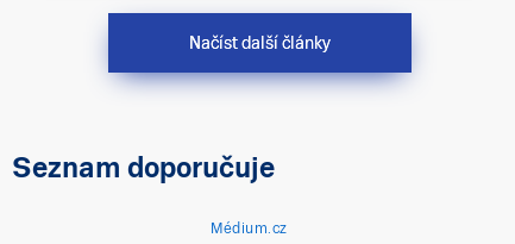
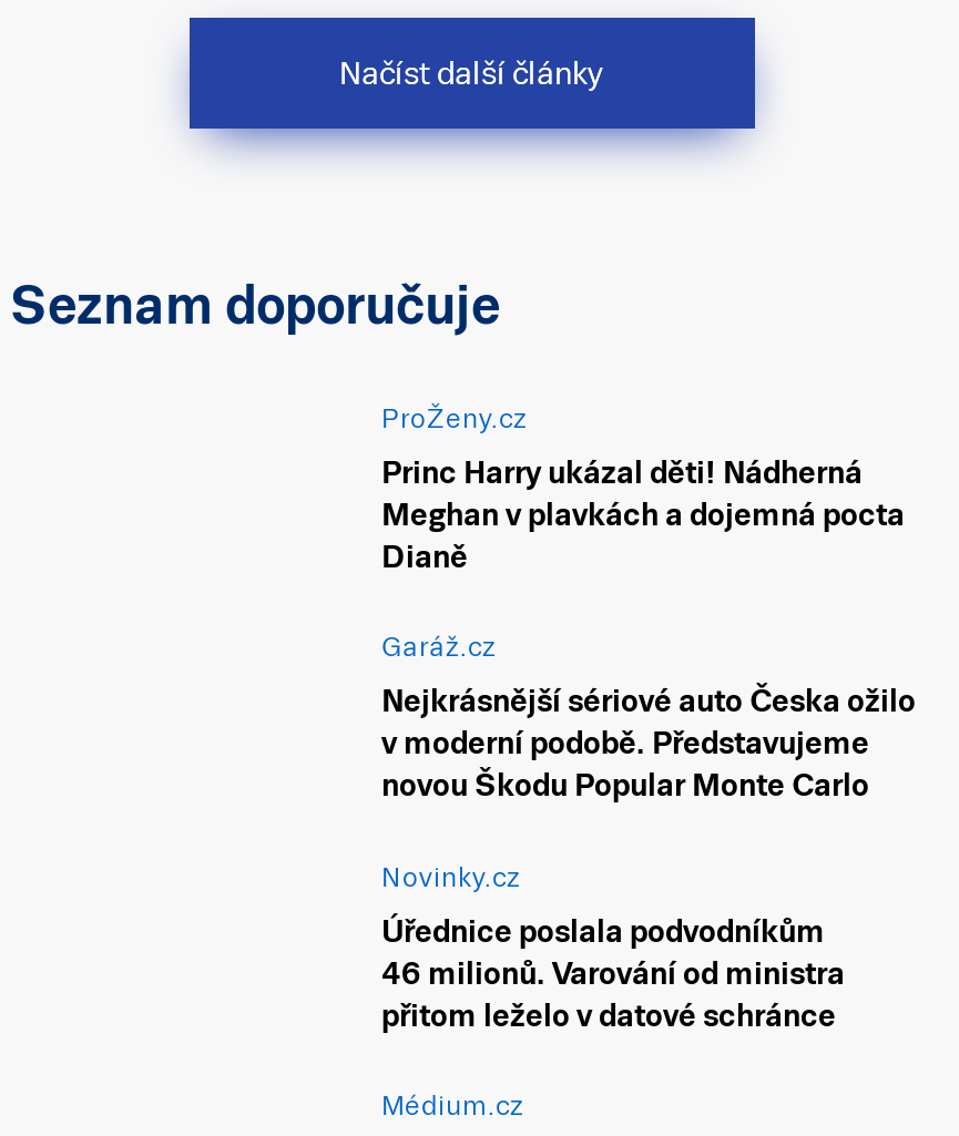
+ ProŽeny.cz
+ Princ Harry ukázal děti! Nádherná
+ Meghan v plavkách a dojemná pocta
+ Dianě
+ Garáž.cz
+ Nejkrásnější sériové auto Česka ožilo
+ v moderní podobě. Představujeme
+ novou Škodu Popular Monte Carlo
+ Novinky.cz
+ Úřednice poslala podvodníkům
+ 46 milionů. Varování od ministra
+ přitom leželo v datové schránce
